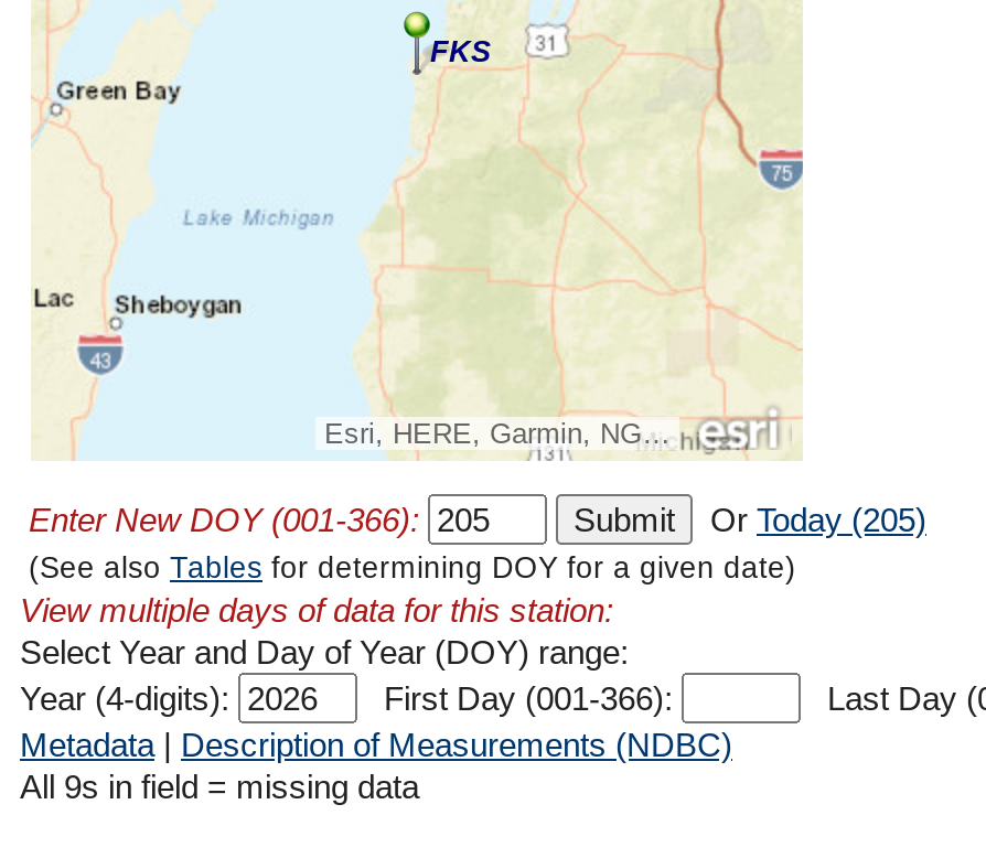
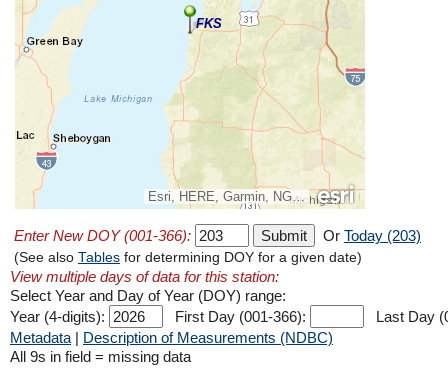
- Or Today (205)
+ Or Today (203)
